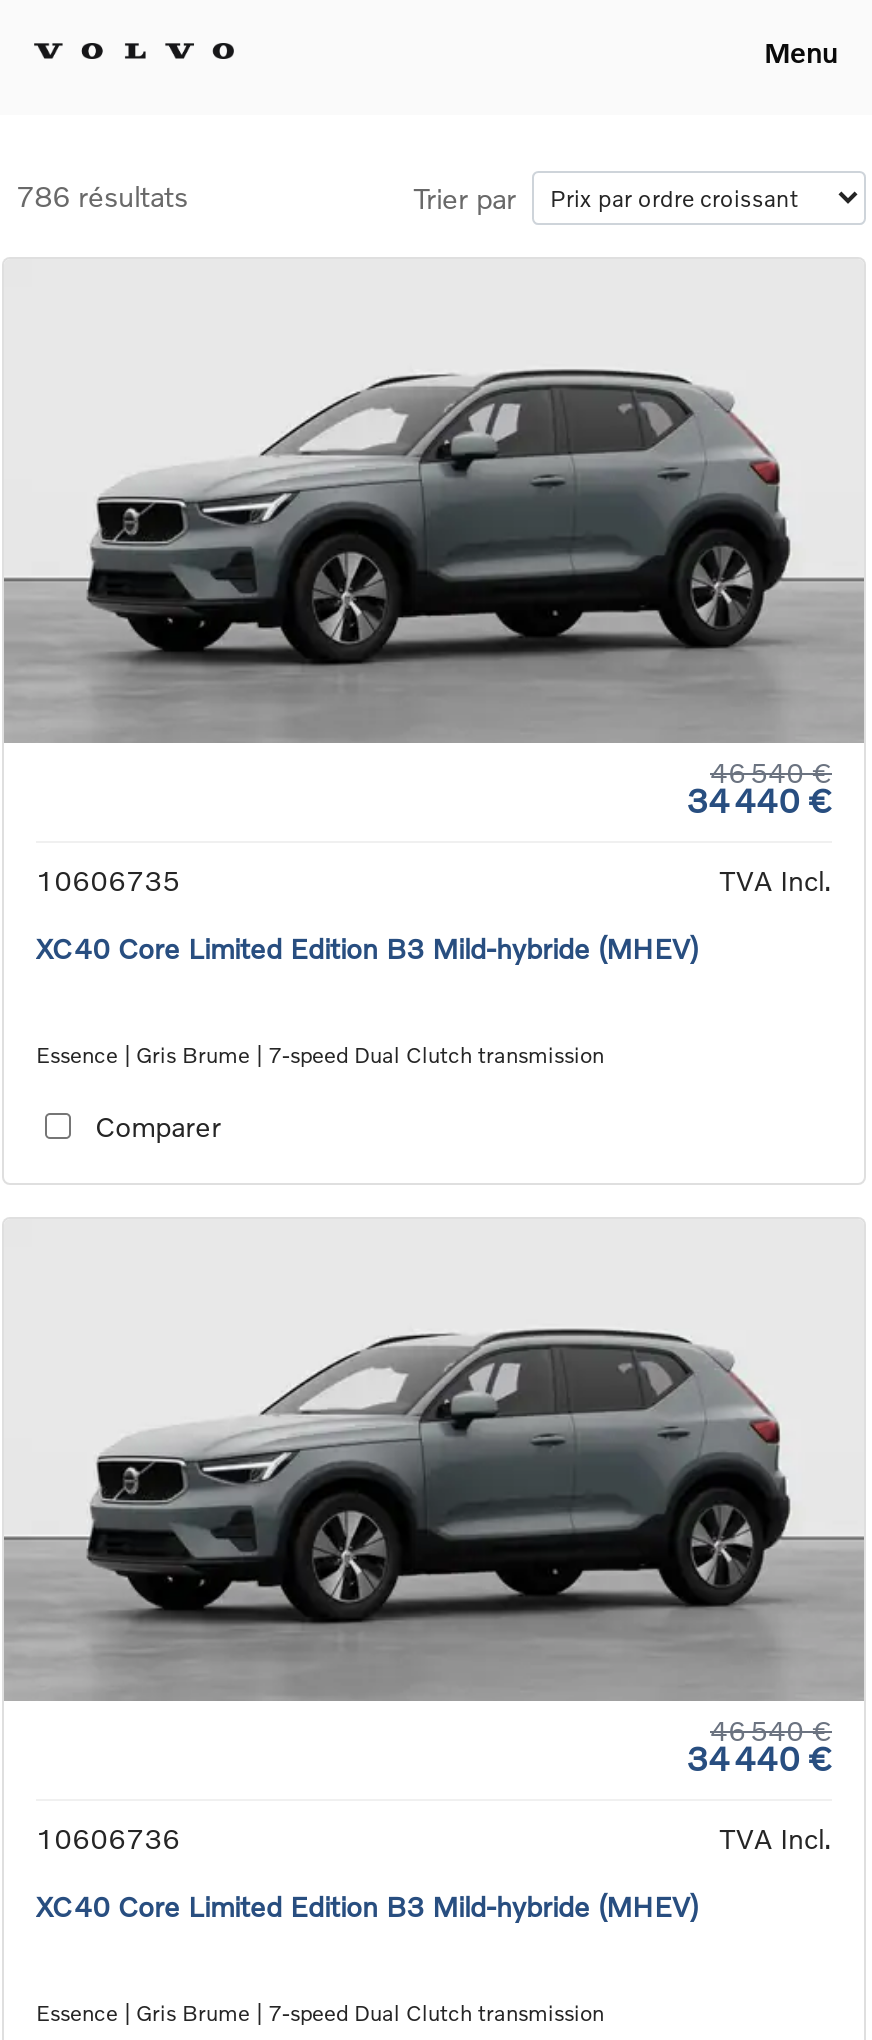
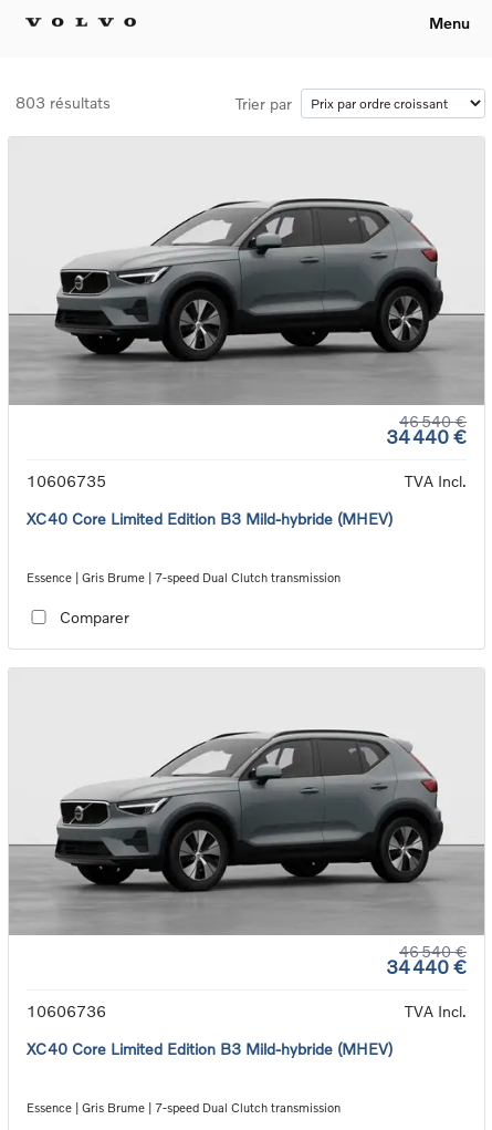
- 786 résultats
+ 803 résultats
